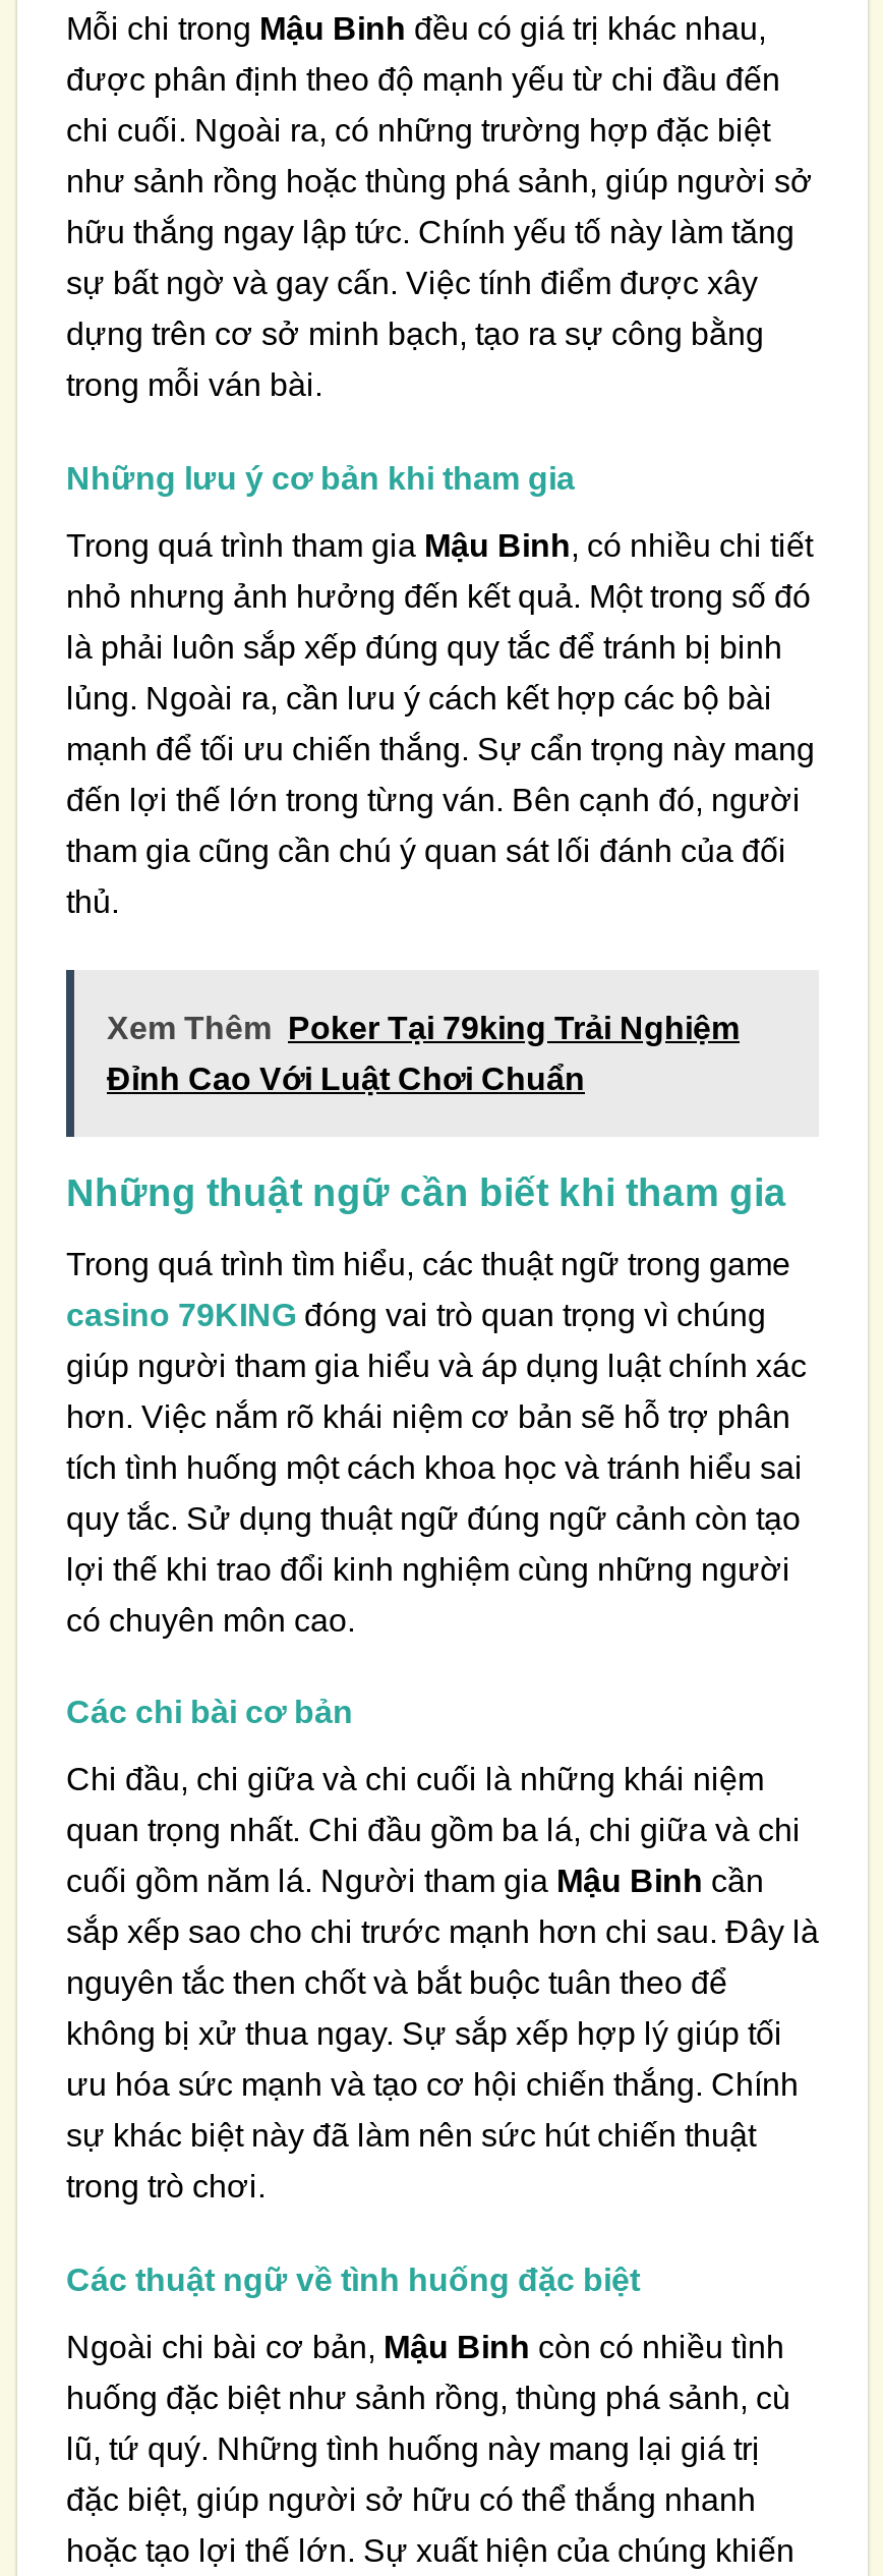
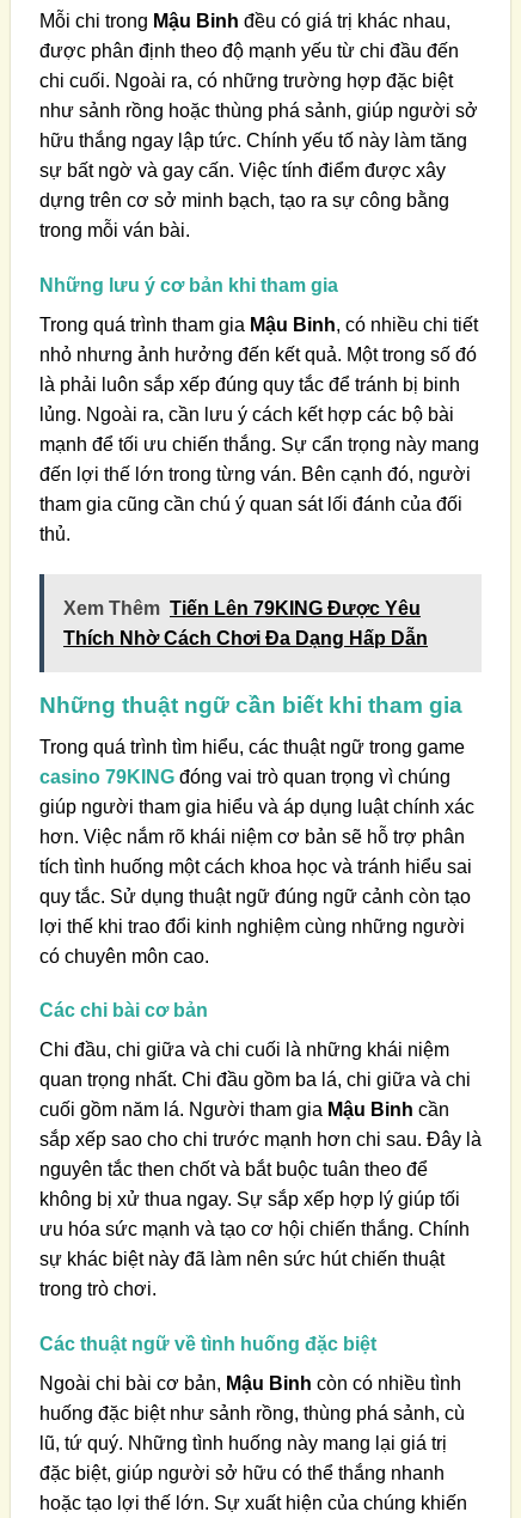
- Xem Thêm Poker Tại 79king Trải Nghiệm
+ Xem Thêm Tiến Lên 79KING Được Yêu

- Đỉnh Cao Với Luật Chơi Chuẩn
+ Thích Nhờ Cách Chơi Đa Dạng Hấp Dẫn
